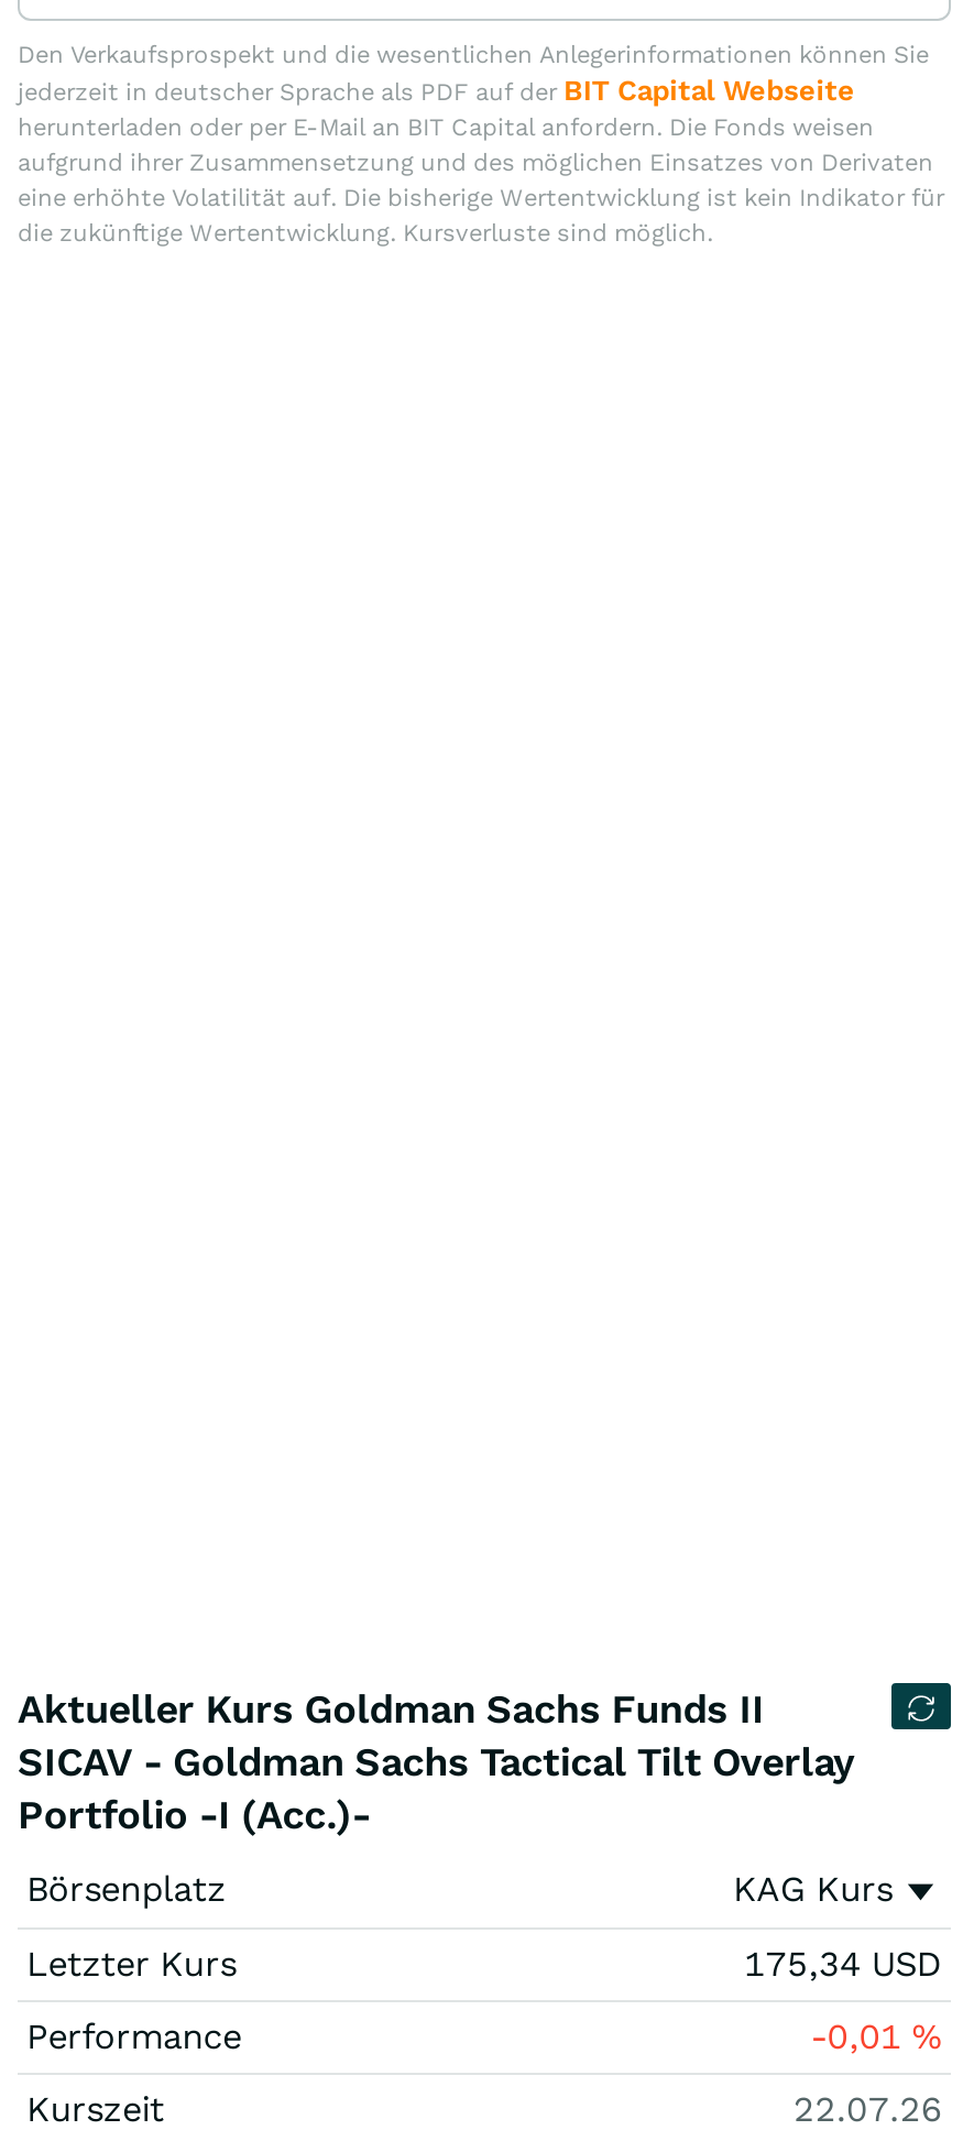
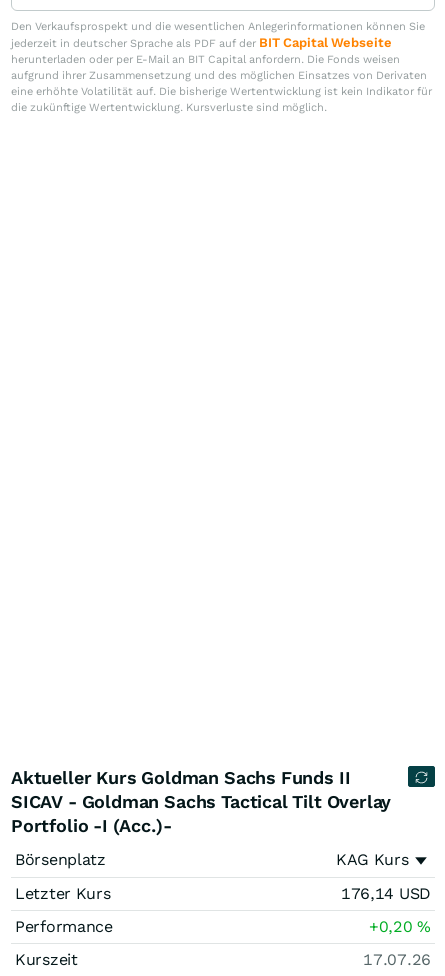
- 175,34 USD
+ 176,14 USD

- -0,01%
+ +0,20%

- 22.07.26
+ 17.07.26
